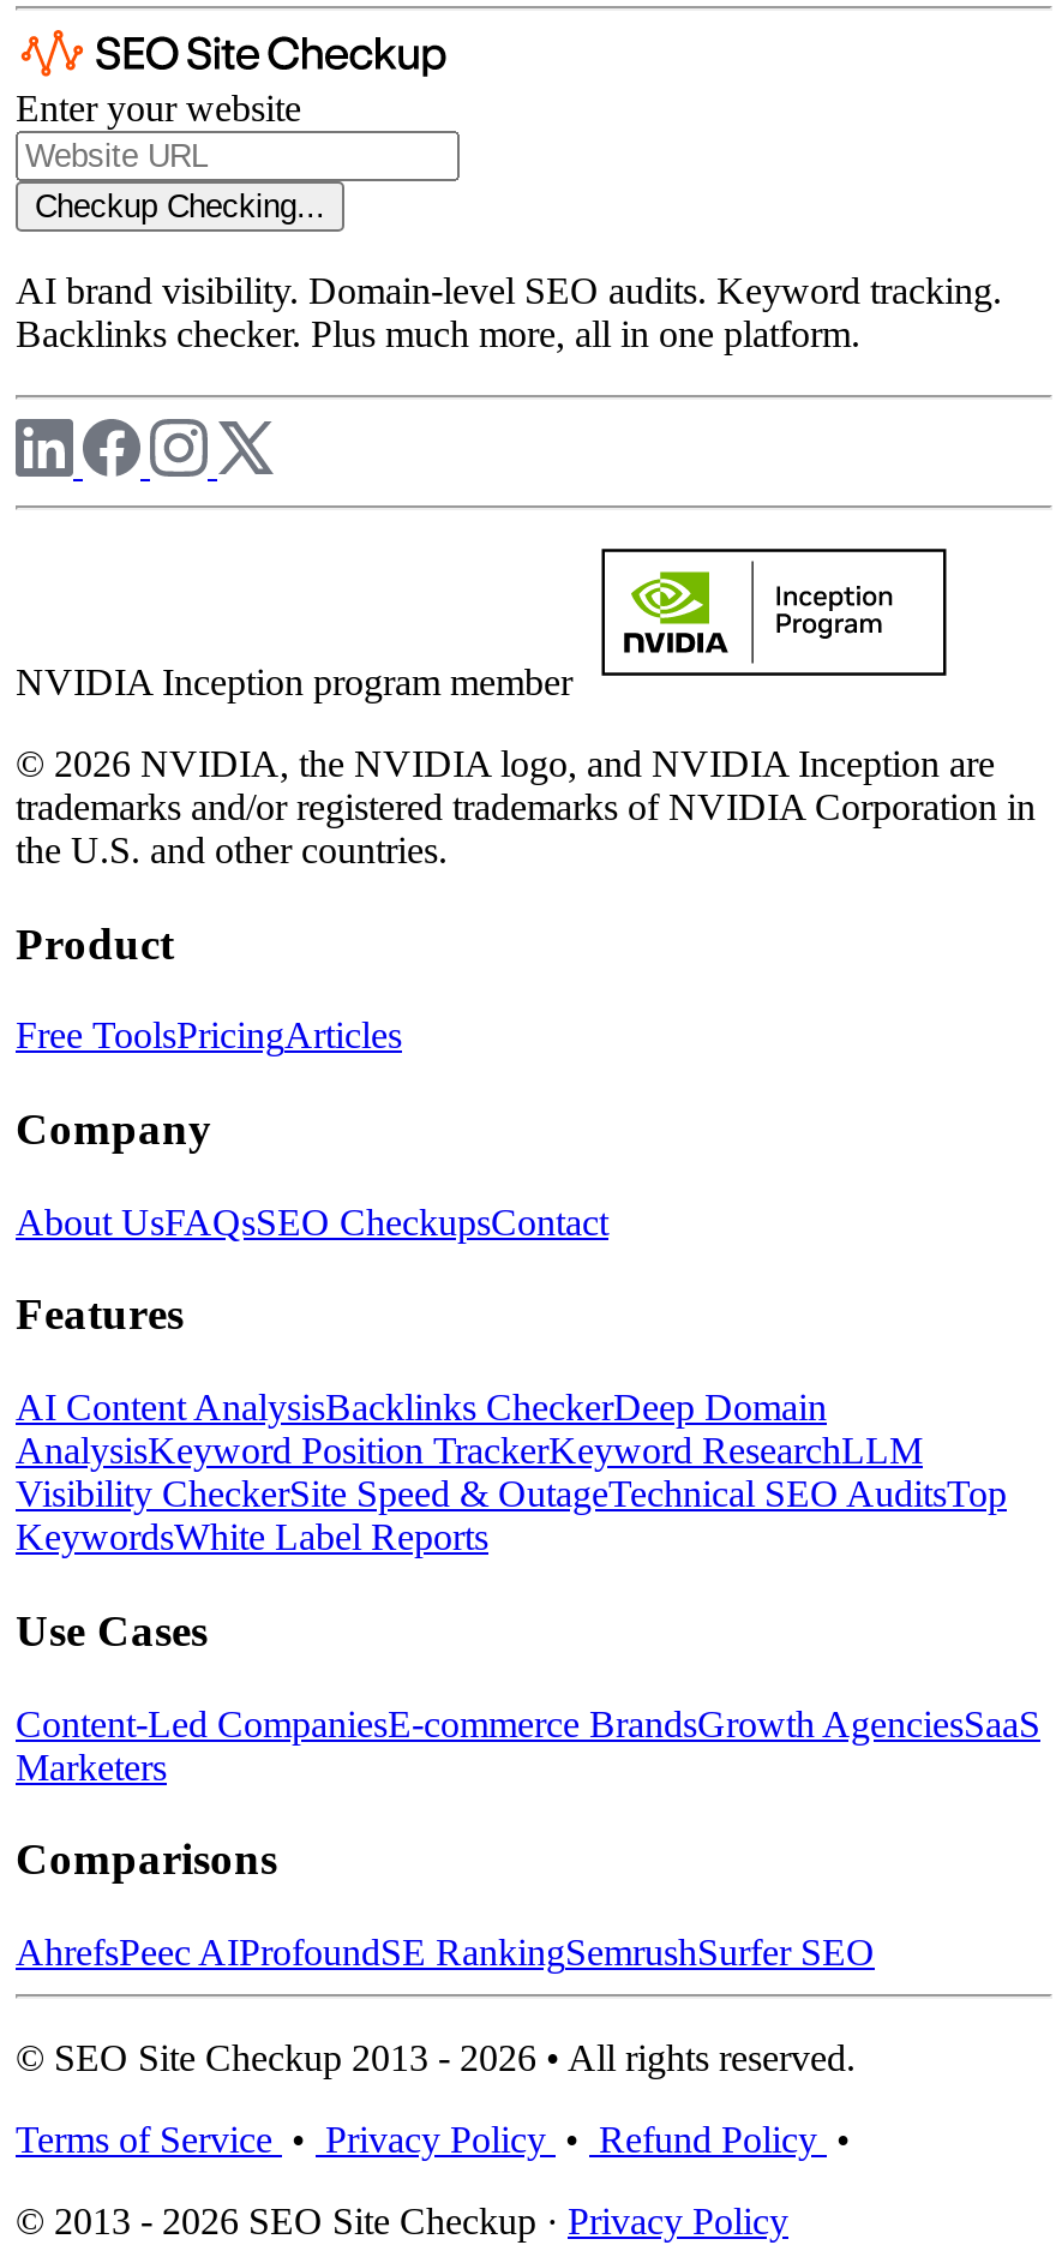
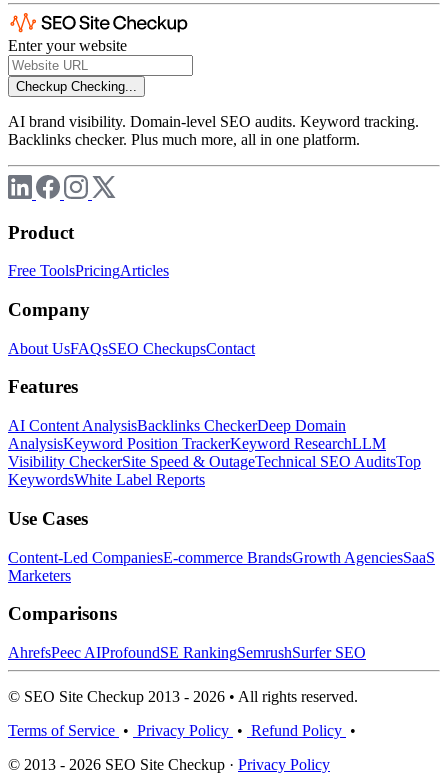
- [image]
- NVIDIA Inception program member
- © 2026 NVIDIA, the NVIDIA logo, and NVIDIA Inception are
- trademarks and/or registered trademarks of NVIDIA Corporation in
- the U.S. and other countries.
